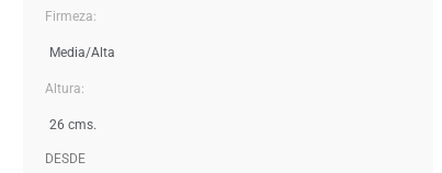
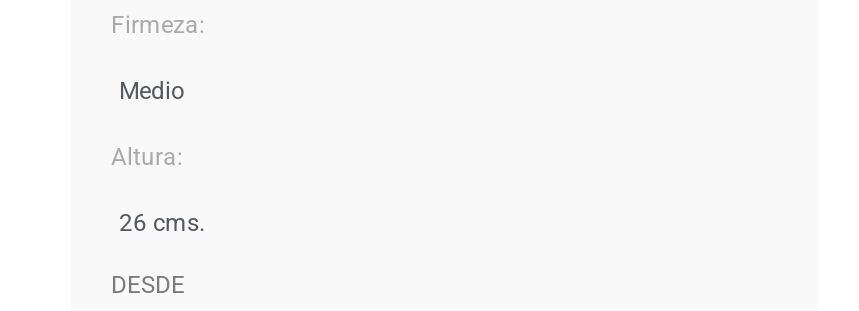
- Media/Alta
+ Medio
